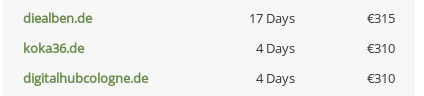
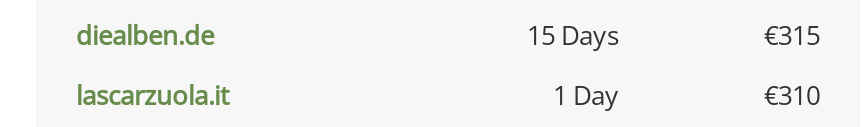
- 17 Days
+ 15 Days

- koka36.de
- 4 Days
- €310
- digitalhubcologne.de
- 4 Days
+ lascarzuola.it
+ 1 Day
